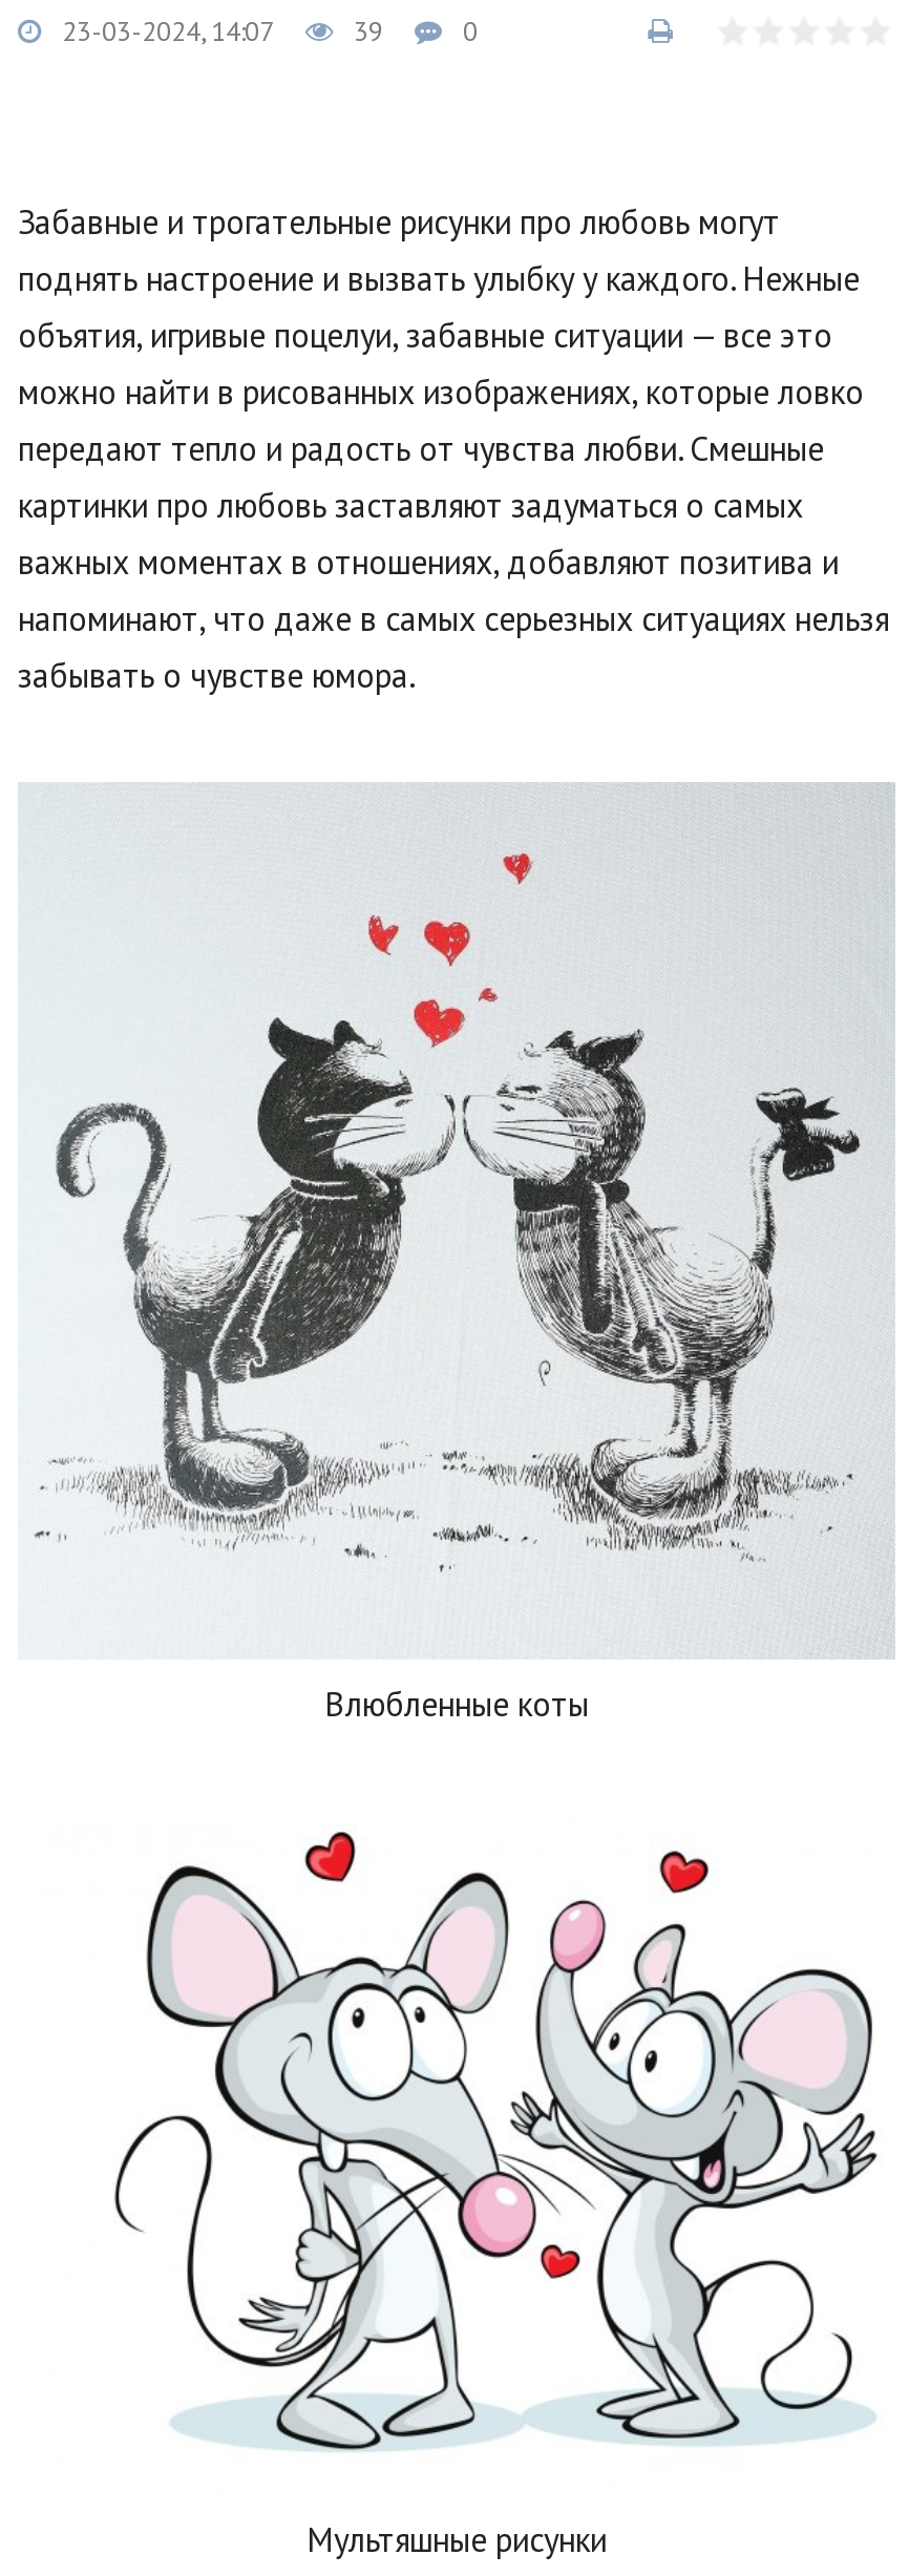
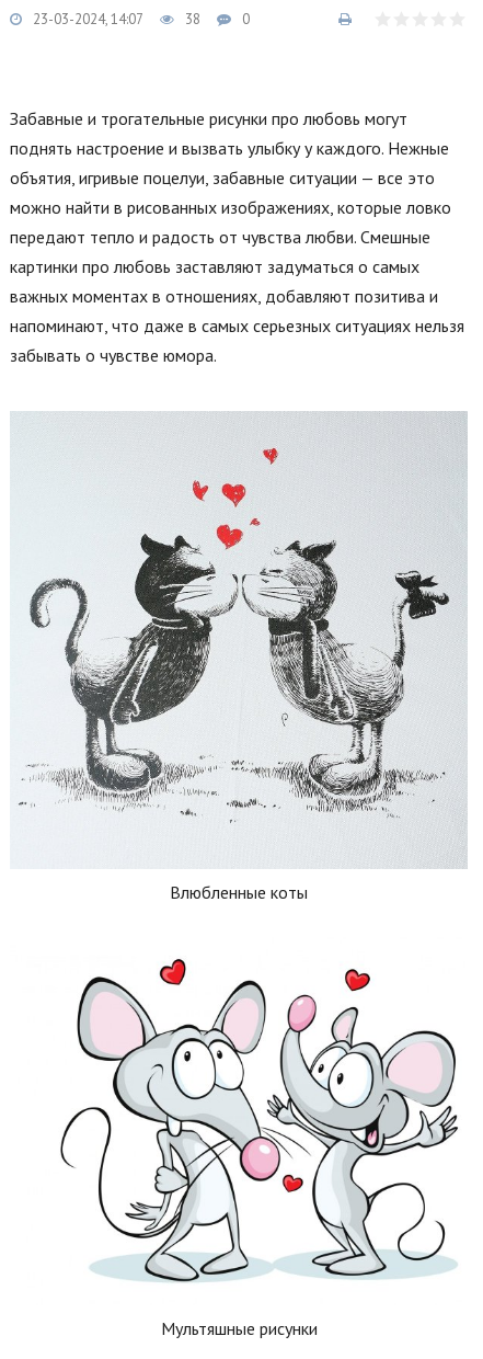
- 39
+ 38
